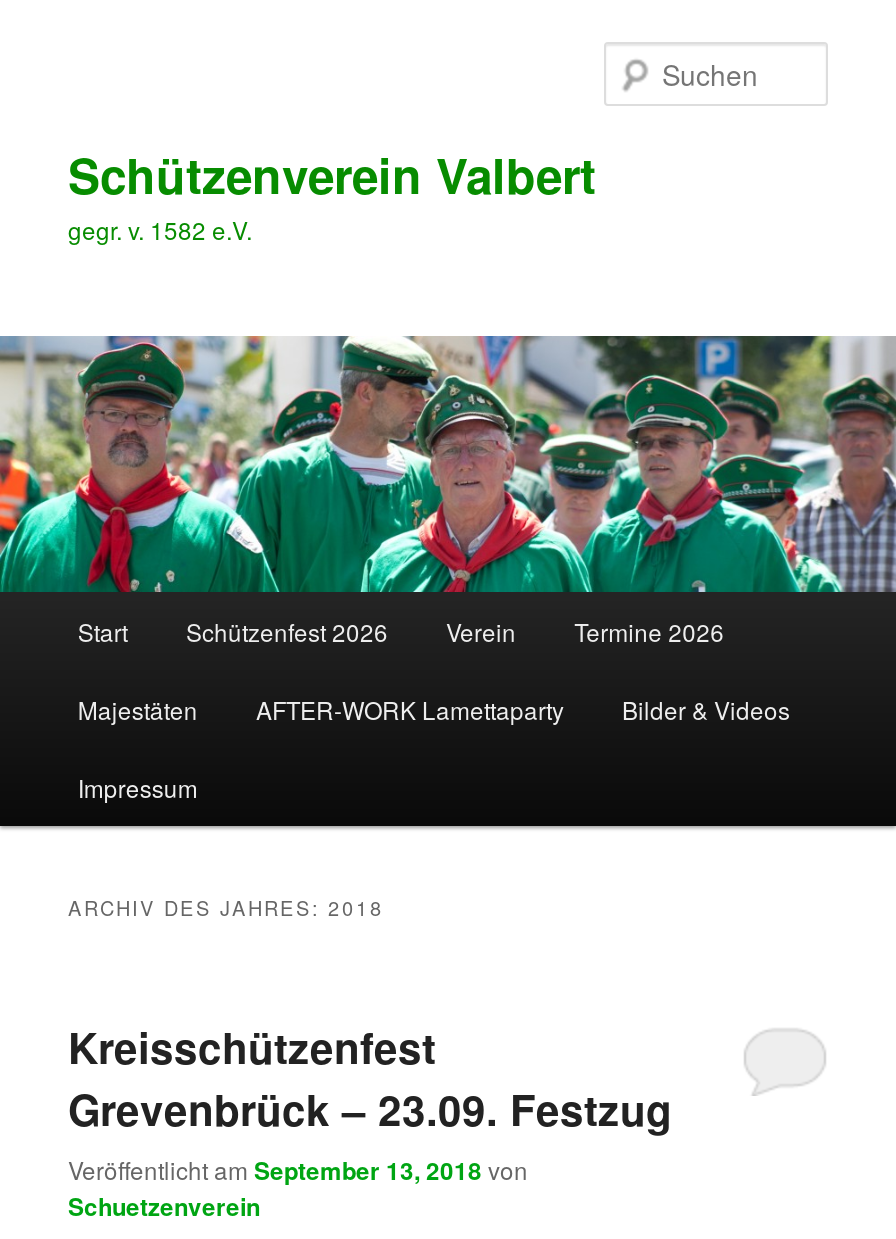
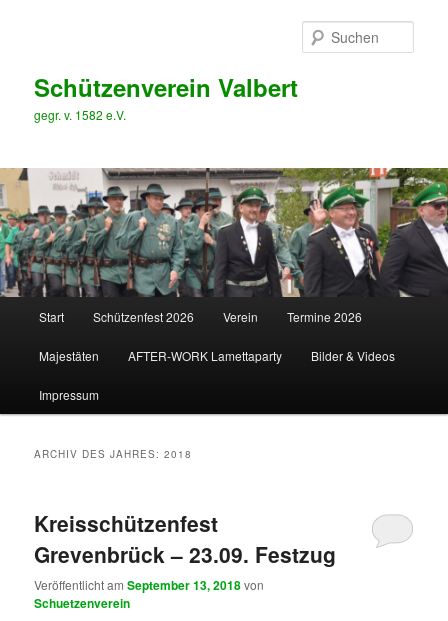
- [image]
+ [image]
